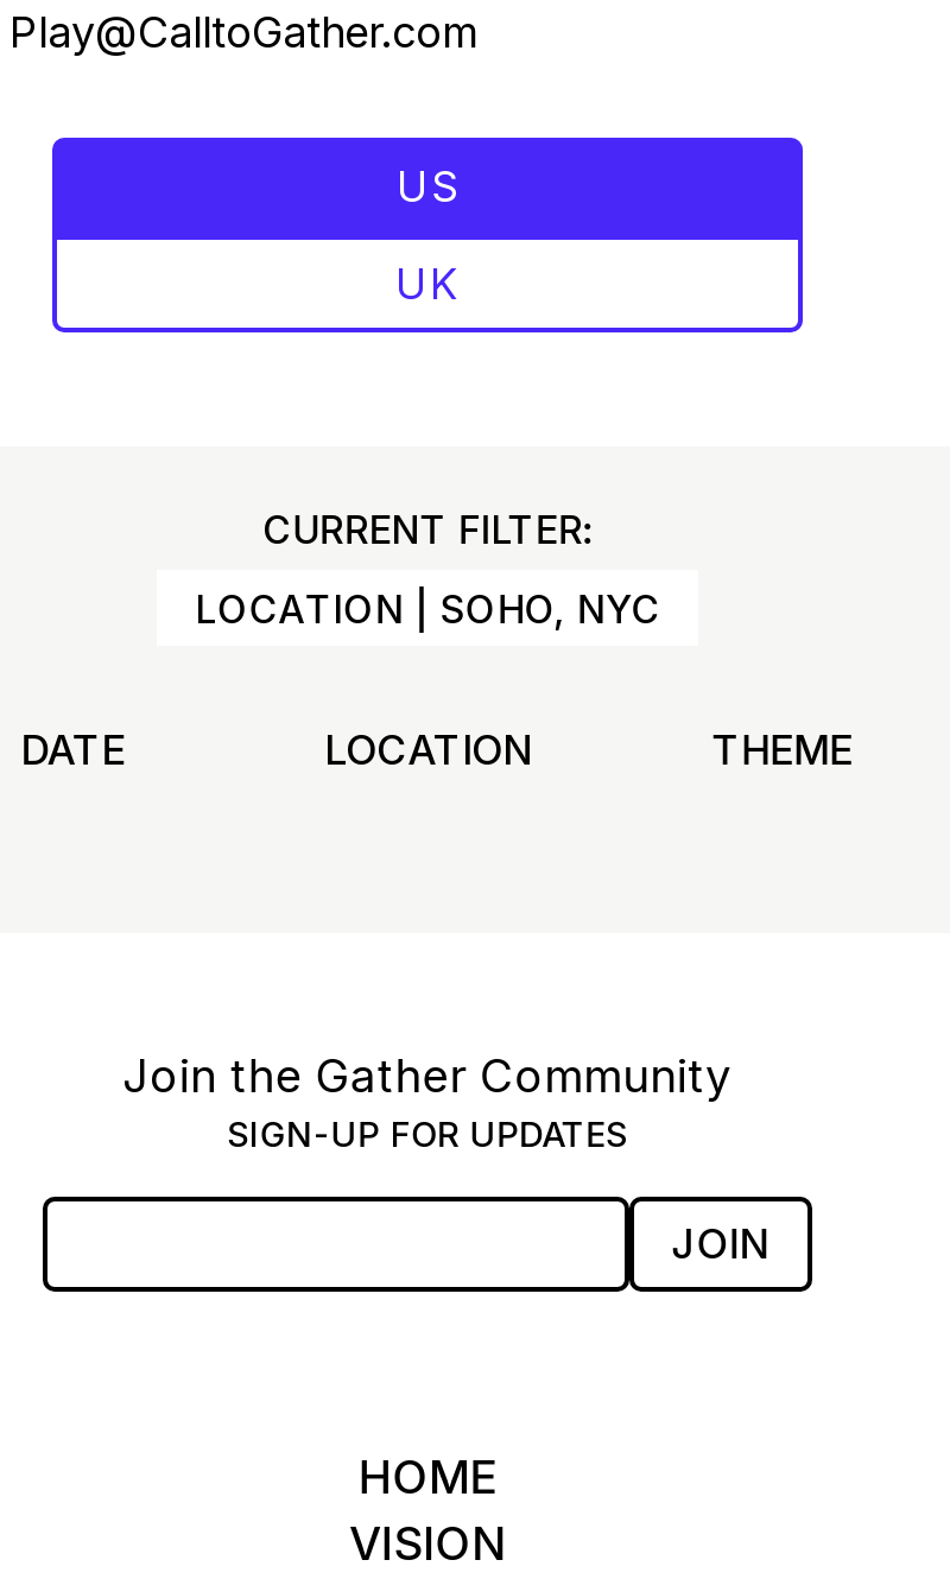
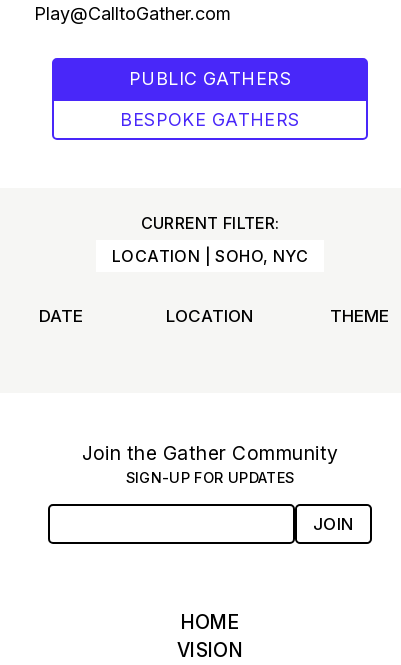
- US
+ PUBLIC GATHERS

- UK
+ BESPOKE GATHERS
